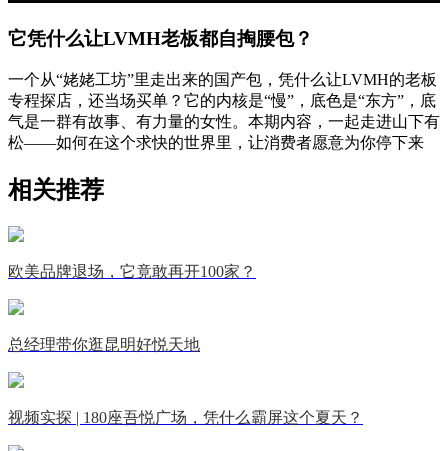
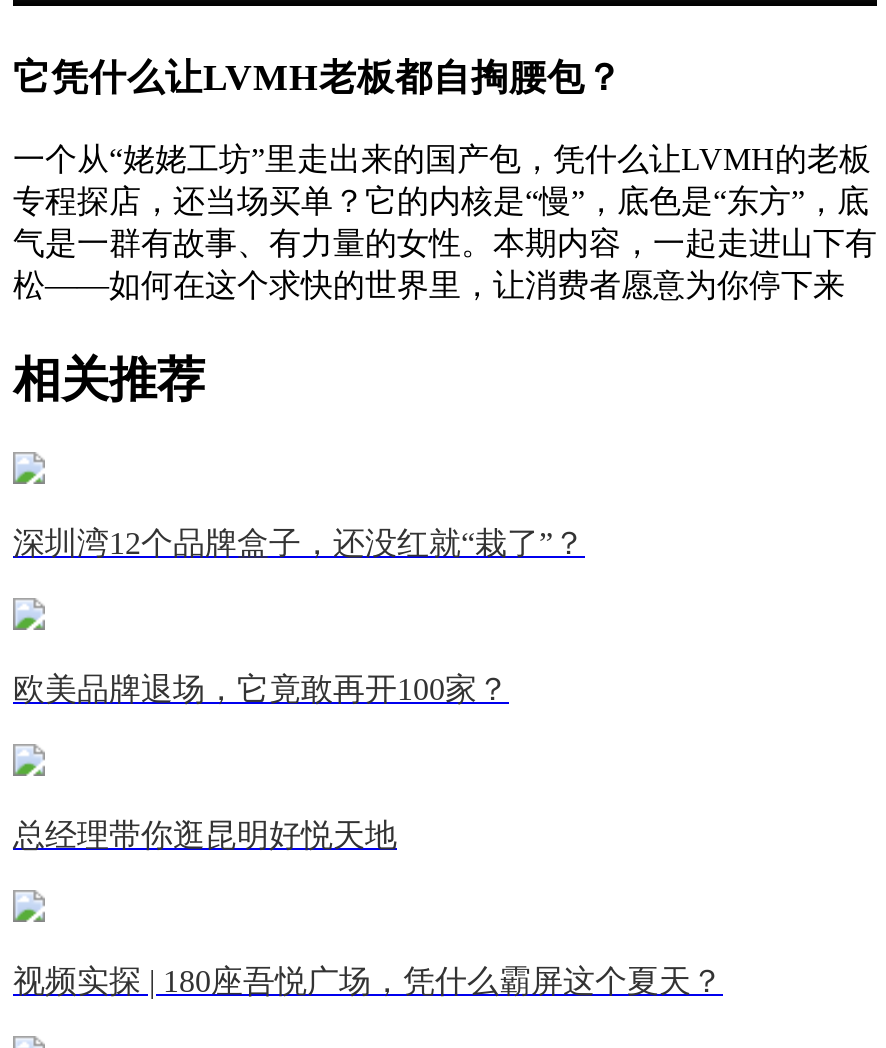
+ 深圳湾12个品牌盒子，还没红就“栽了”？
